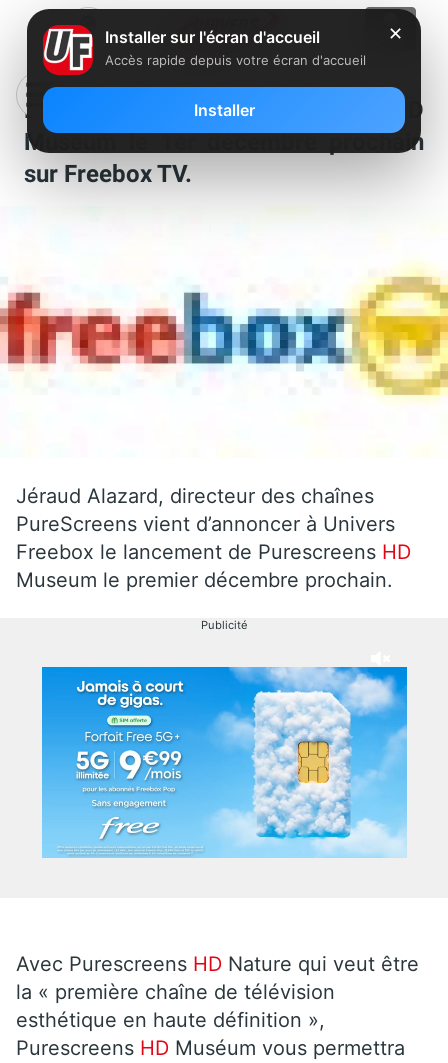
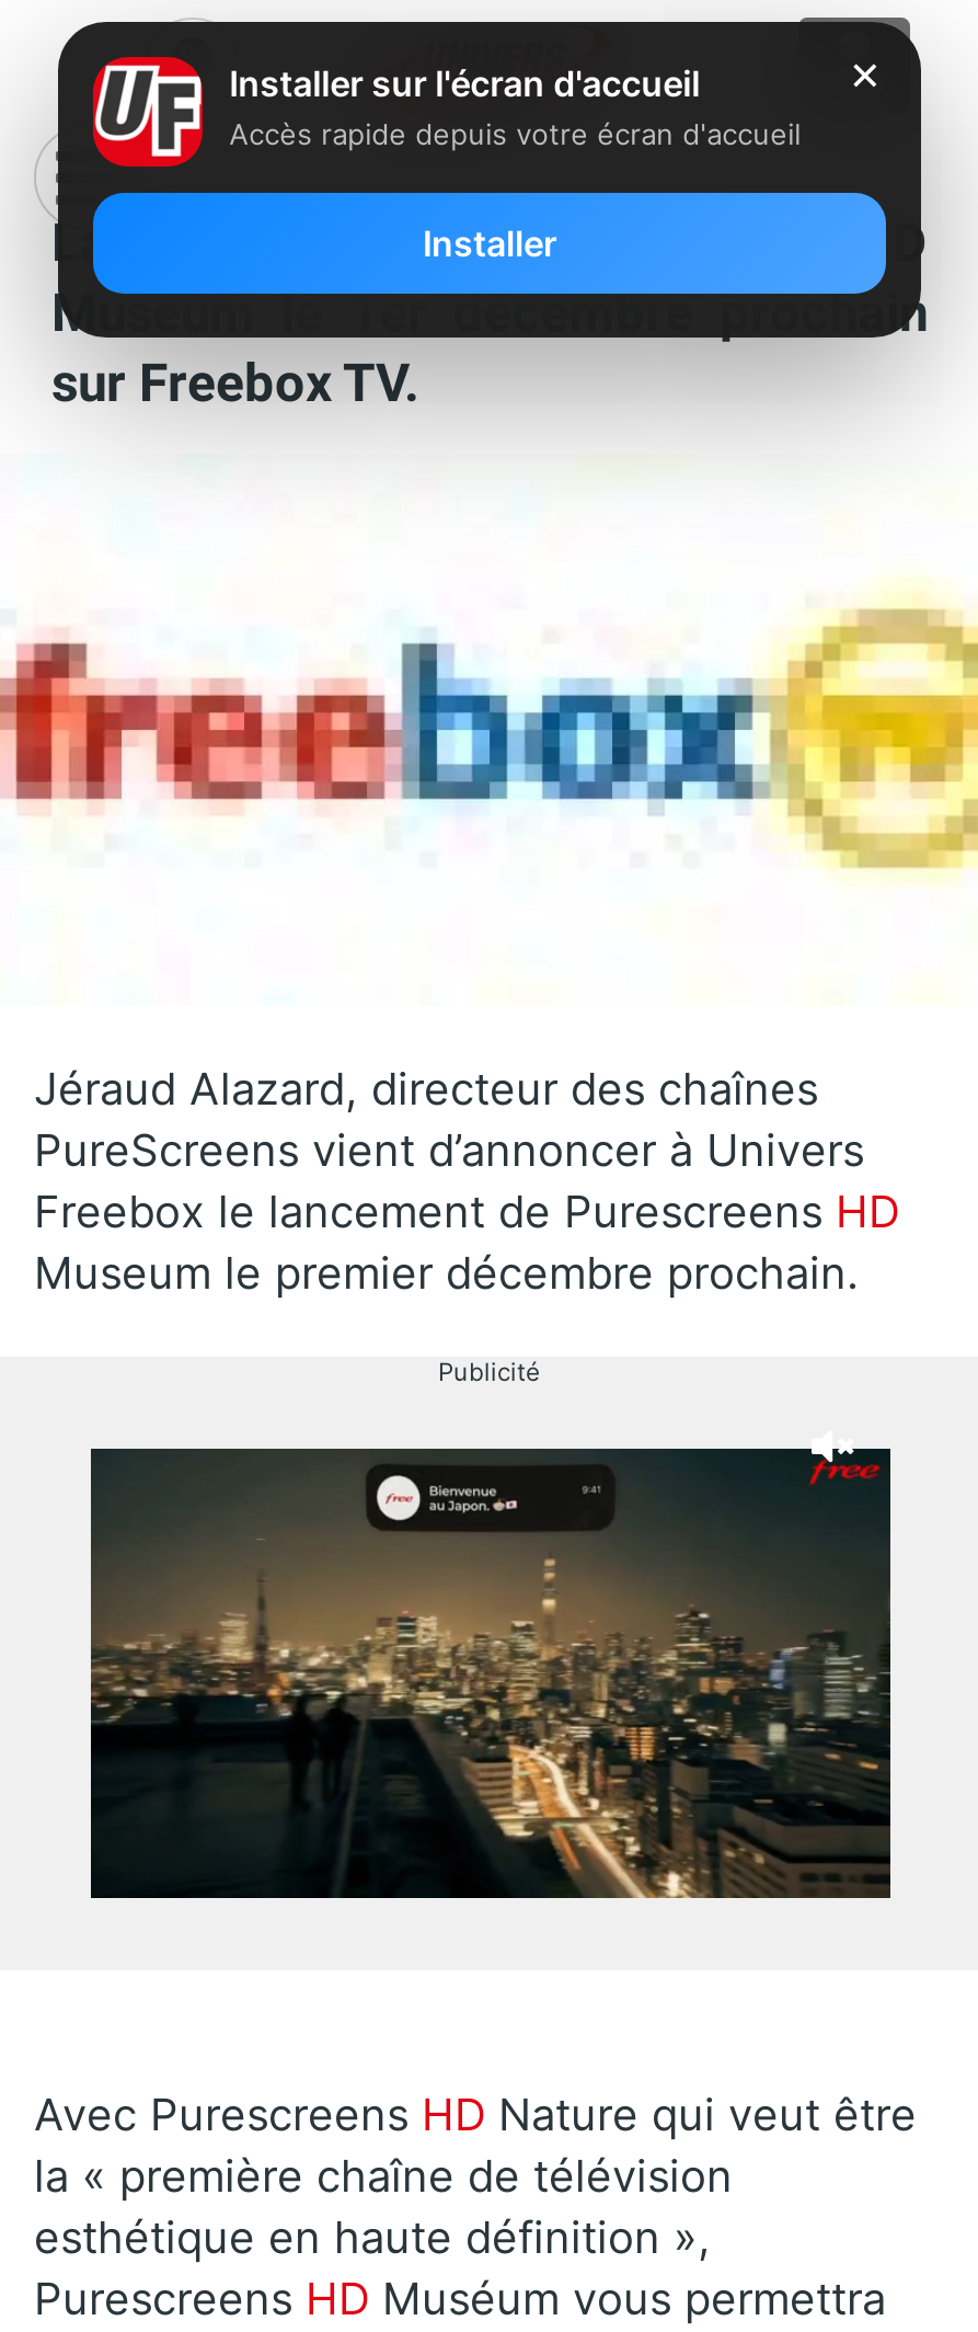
- [image]
+ [image]
